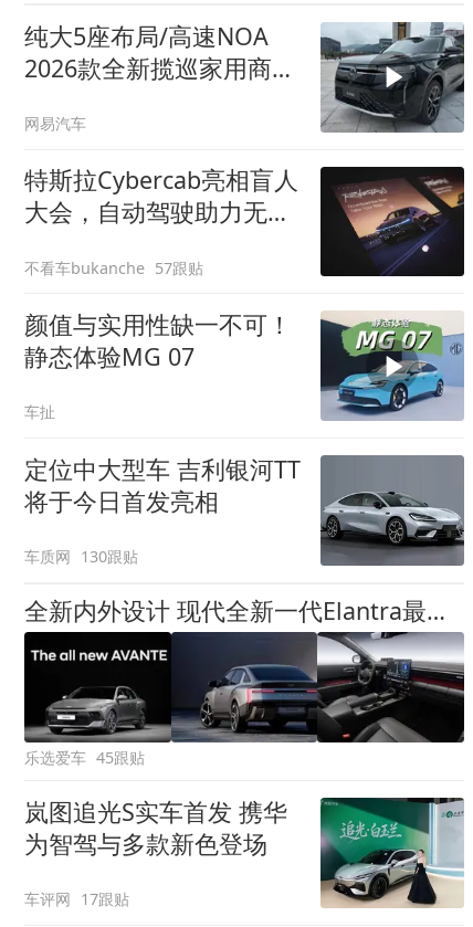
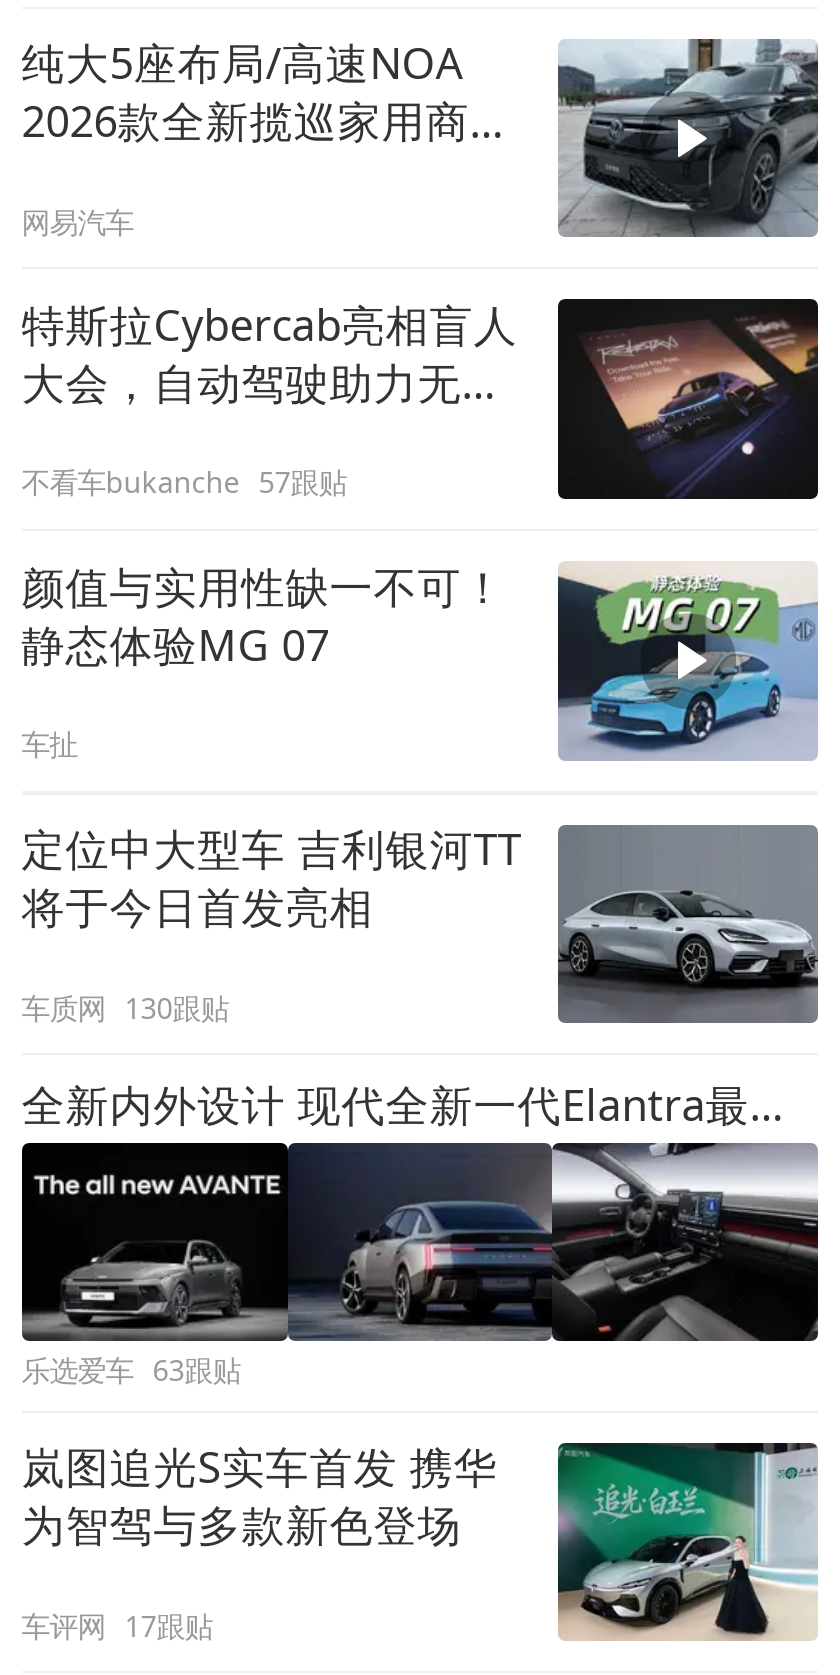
- 乐选爱车 45跟贴
+ 乐选爱车 63跟贴
